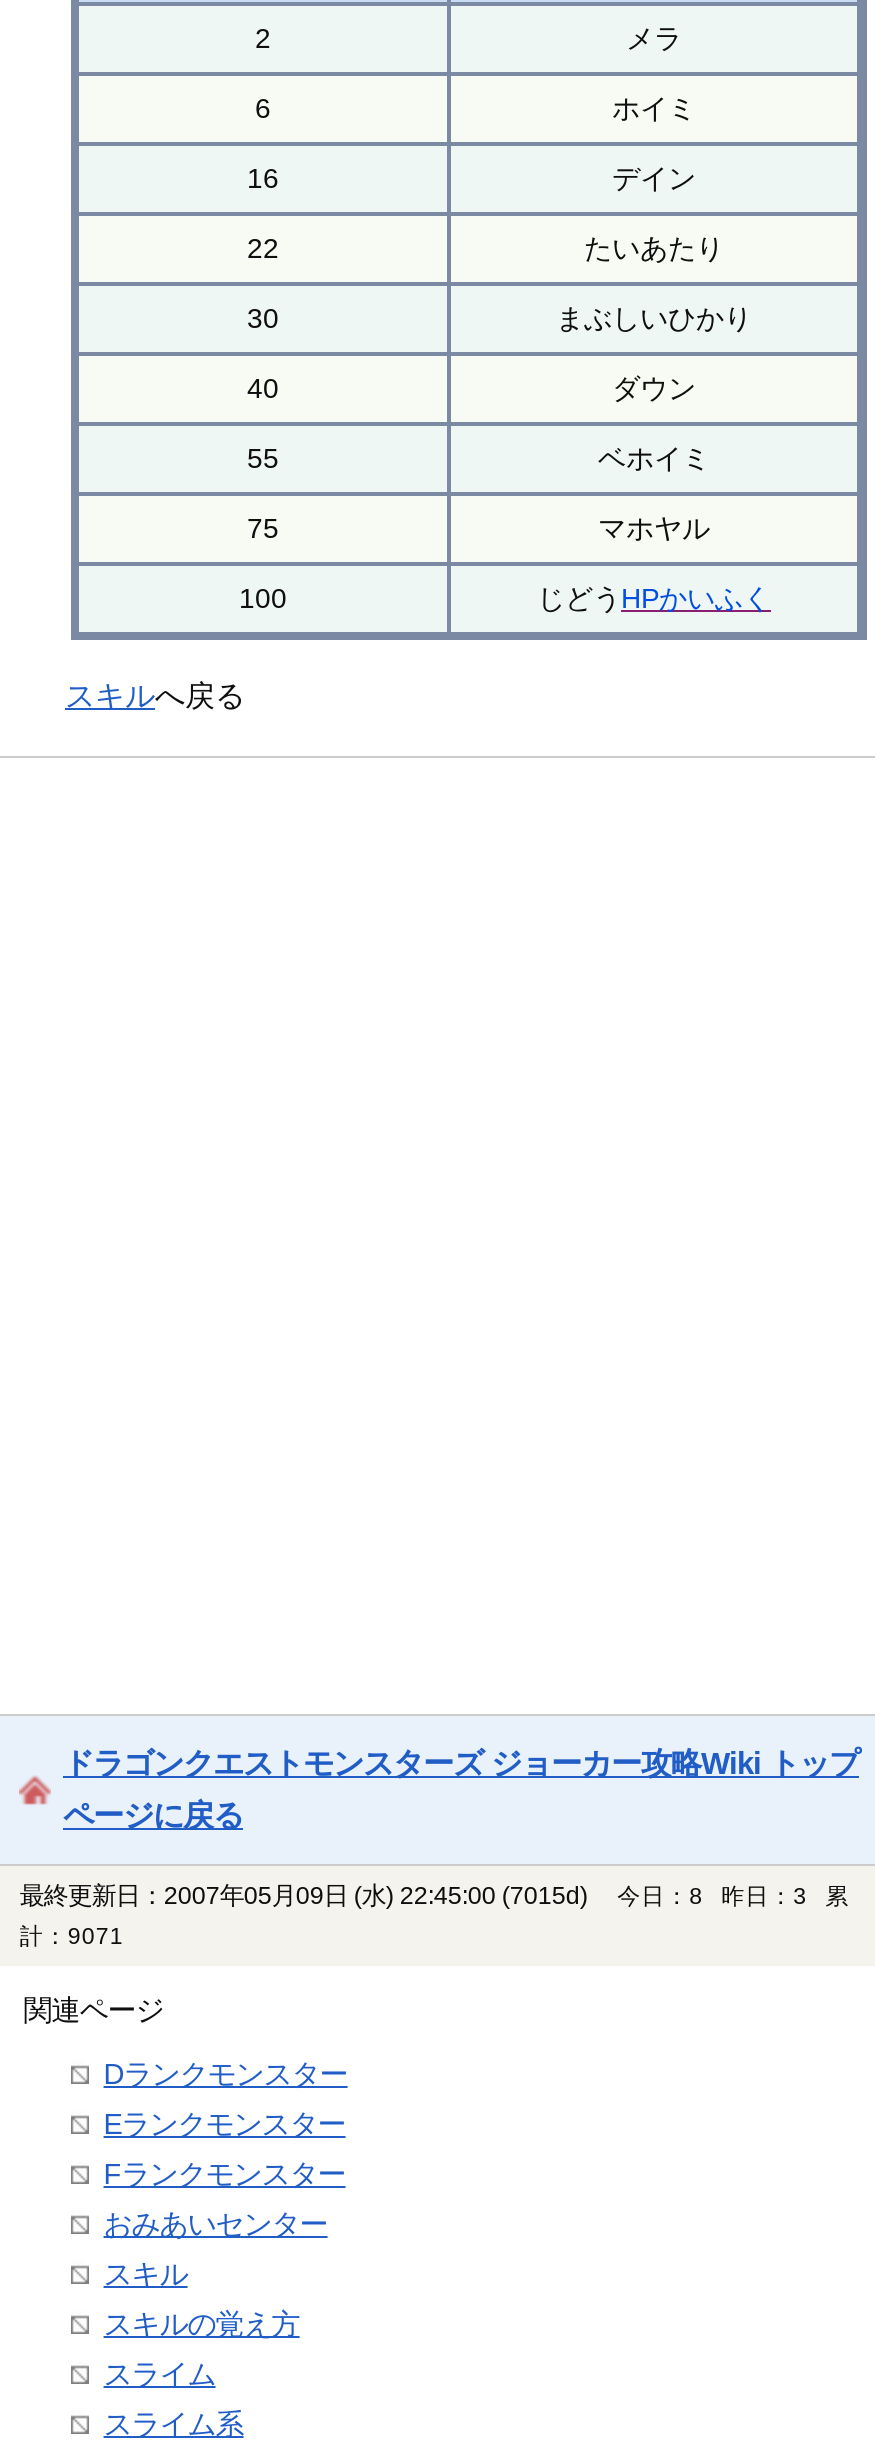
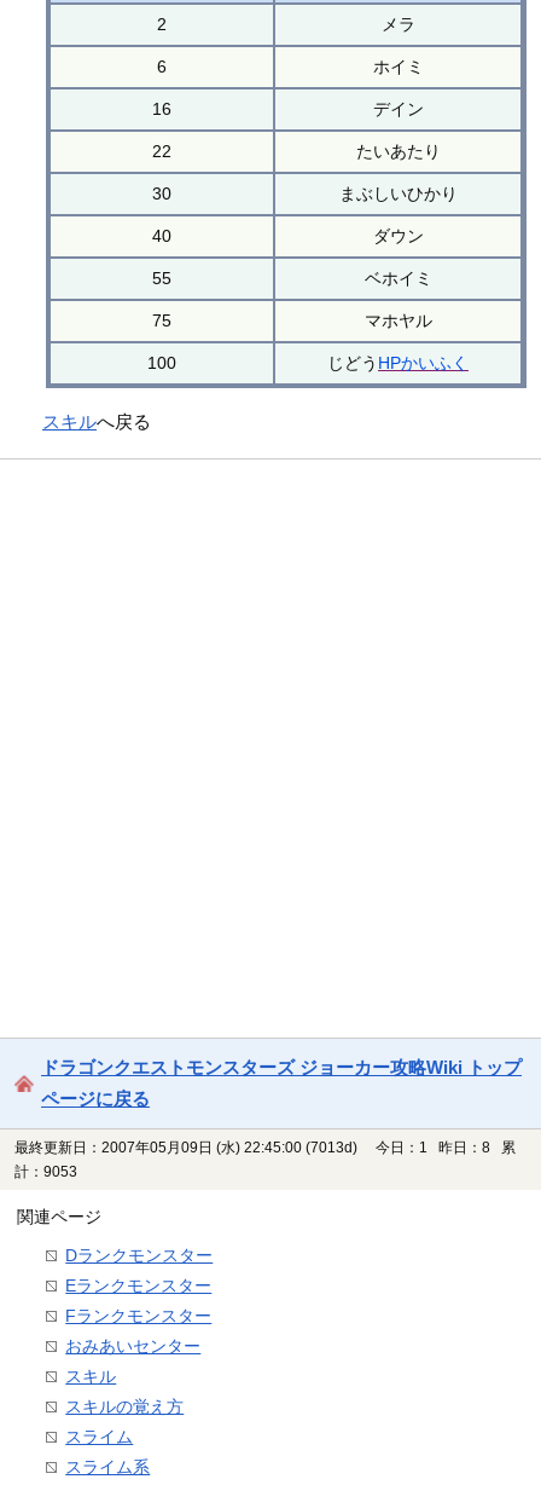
- 最終更新日：2007年05月09日 (水) 22:45:00 (7015d)
+ 最終更新日：2007年05月09日 (水) 22:45:00 (7013d)

- 今日：8 昨日：3 累
+ 今日：1 昨日：8 累

- 計：9071
+ 計：9053
